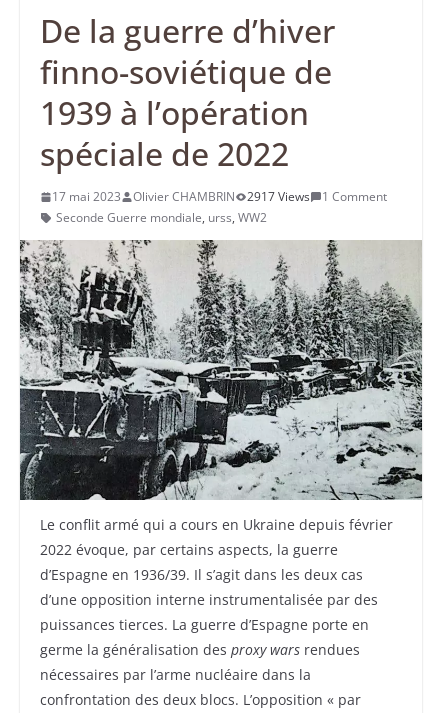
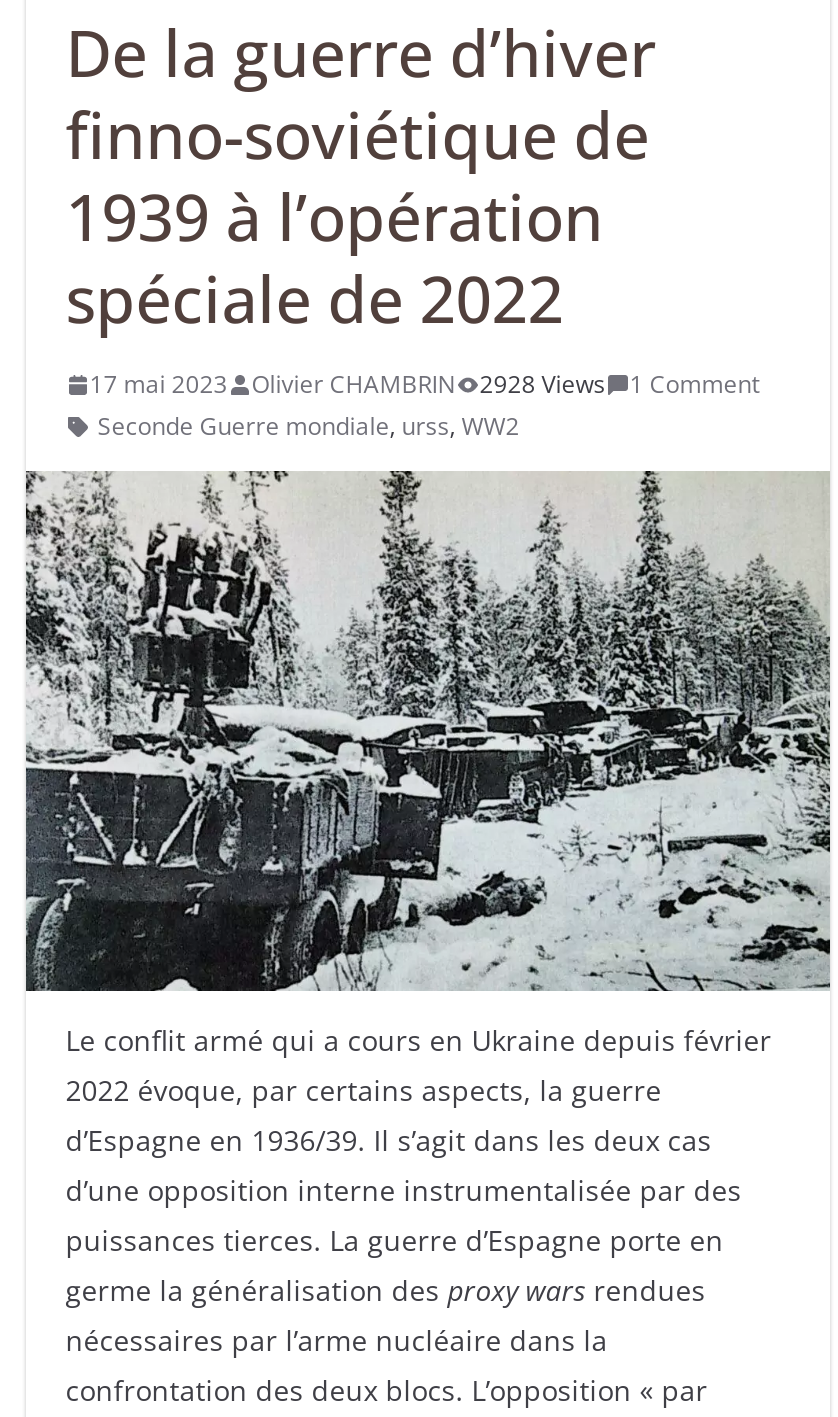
- 17 mai 2023 Olivier CHAMBRIN 2917 Views 1 Comment
+ 17 mai 2023 Olivier CHAMBRIN 2928 Views 1 Comment
